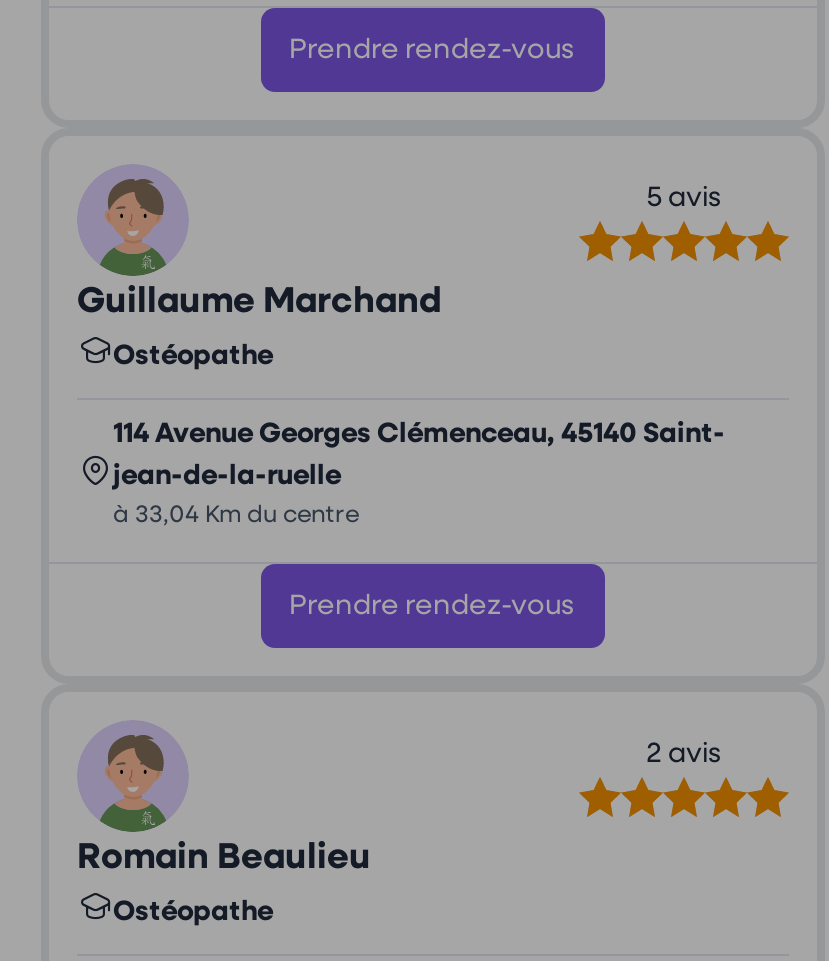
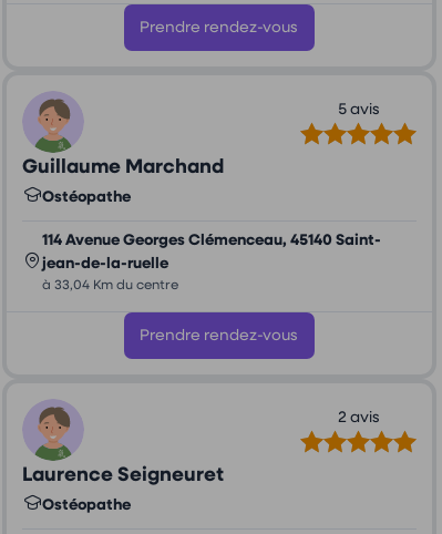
- Romain Beaulieu
+ Laurence Seigneuret
